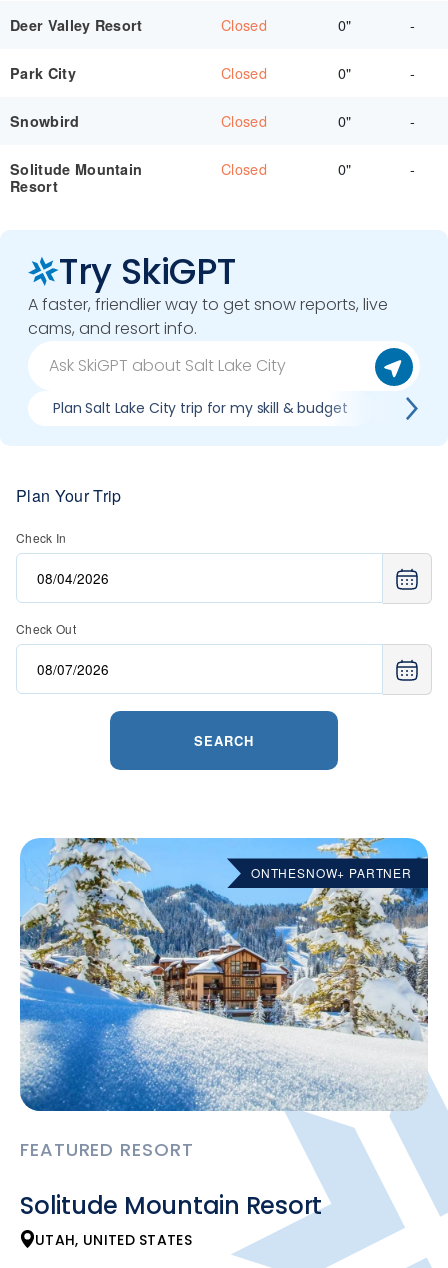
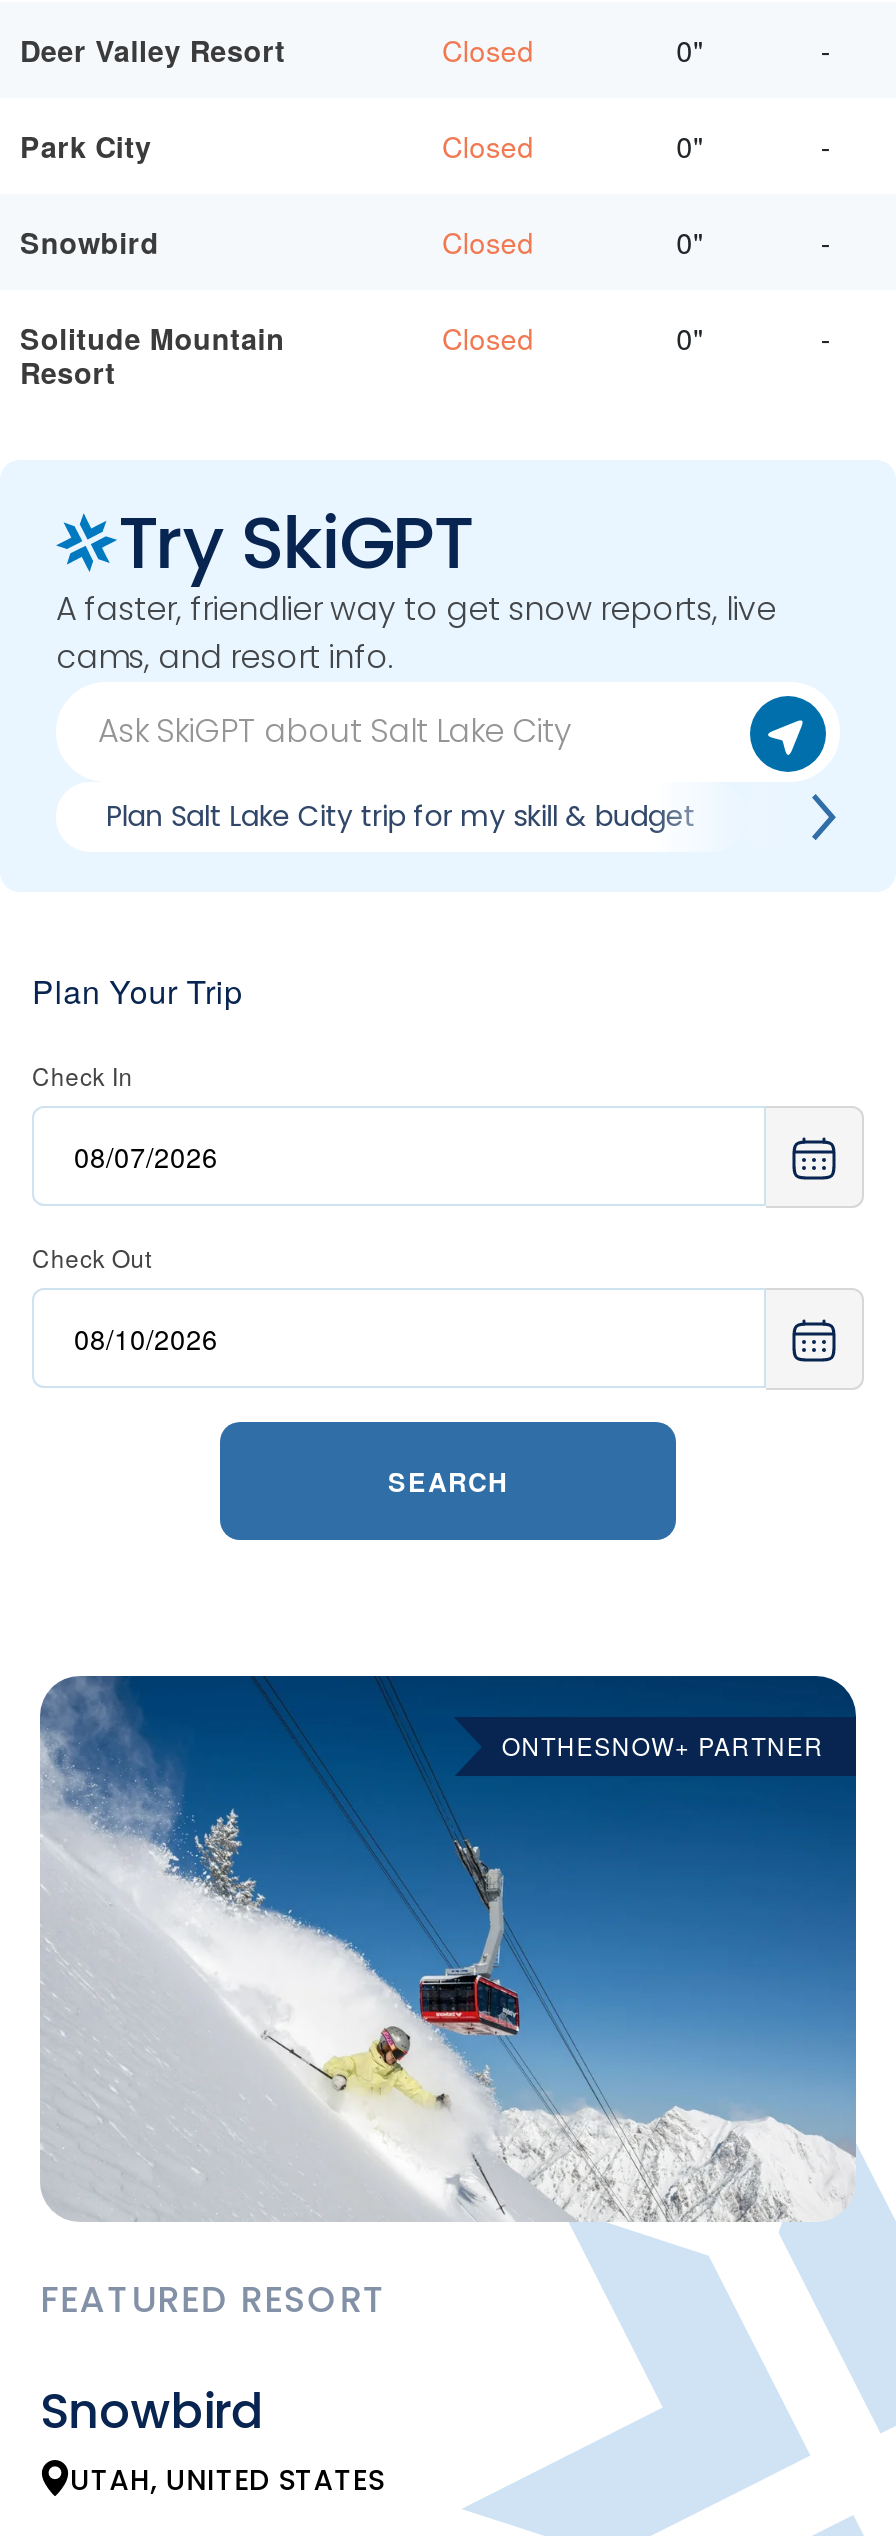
- [image]
+ [image]

- Solitude Mountain Resort
+ Snowbird
